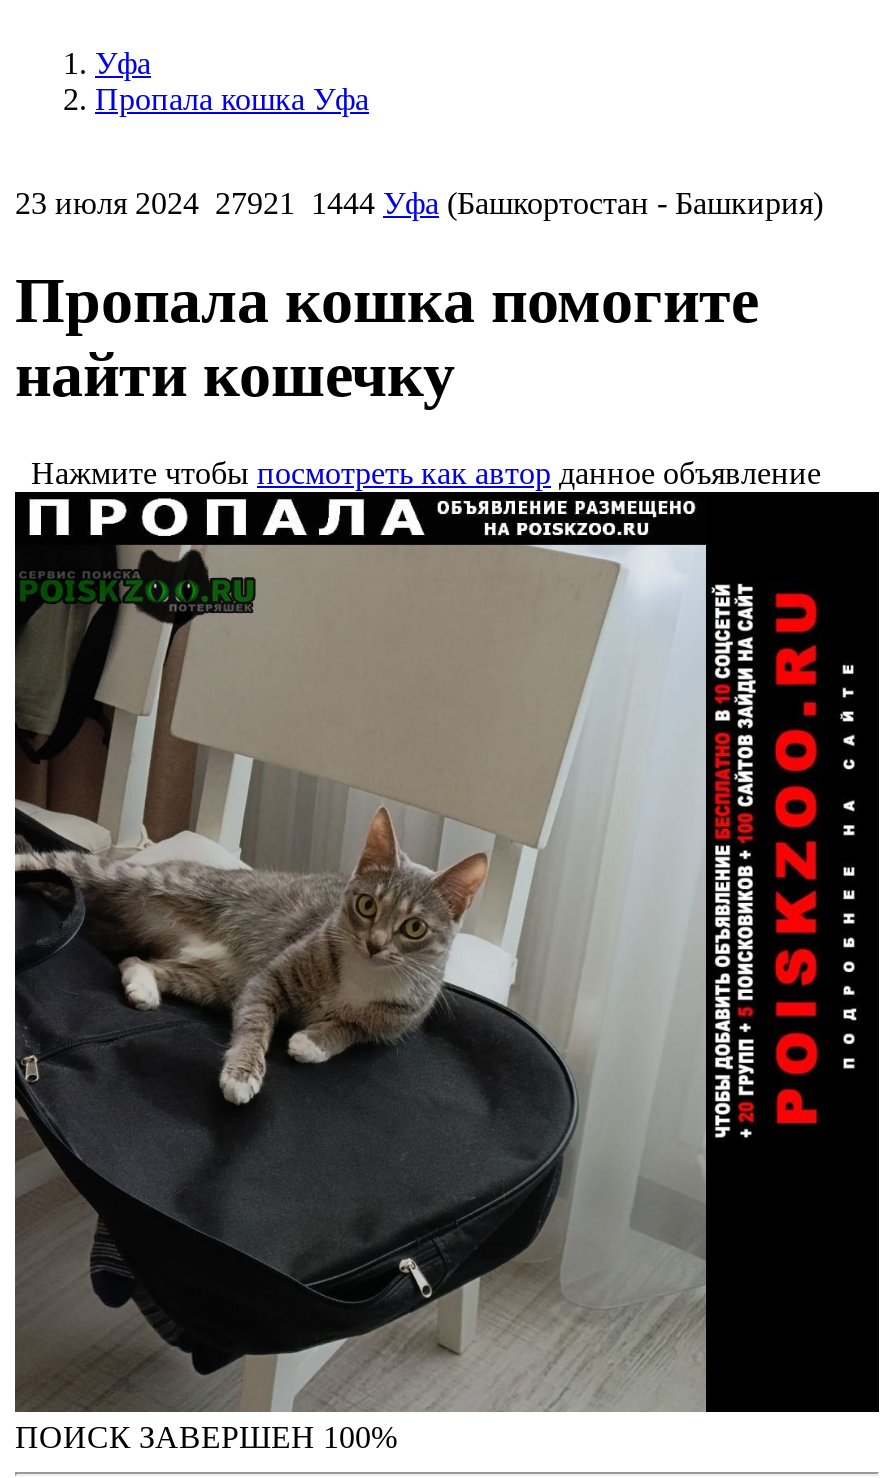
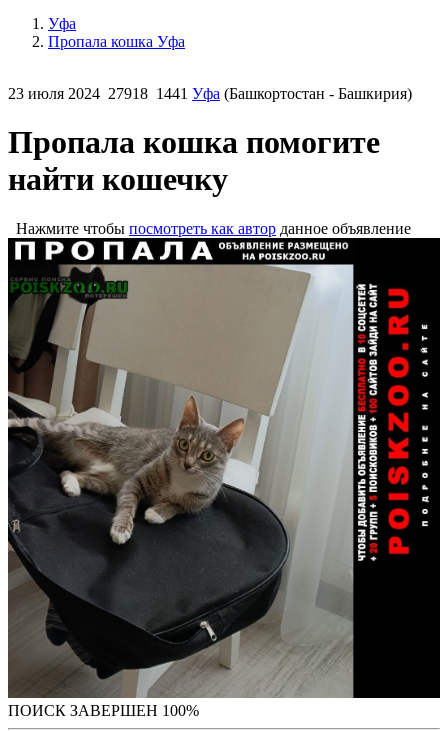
- 23 июля 2024 27921 1444 Уфа (Башкортостан - Башкирия)
+ 23 июля 2024 27918 1441 Уфа (Башкортостан - Башкирия)
